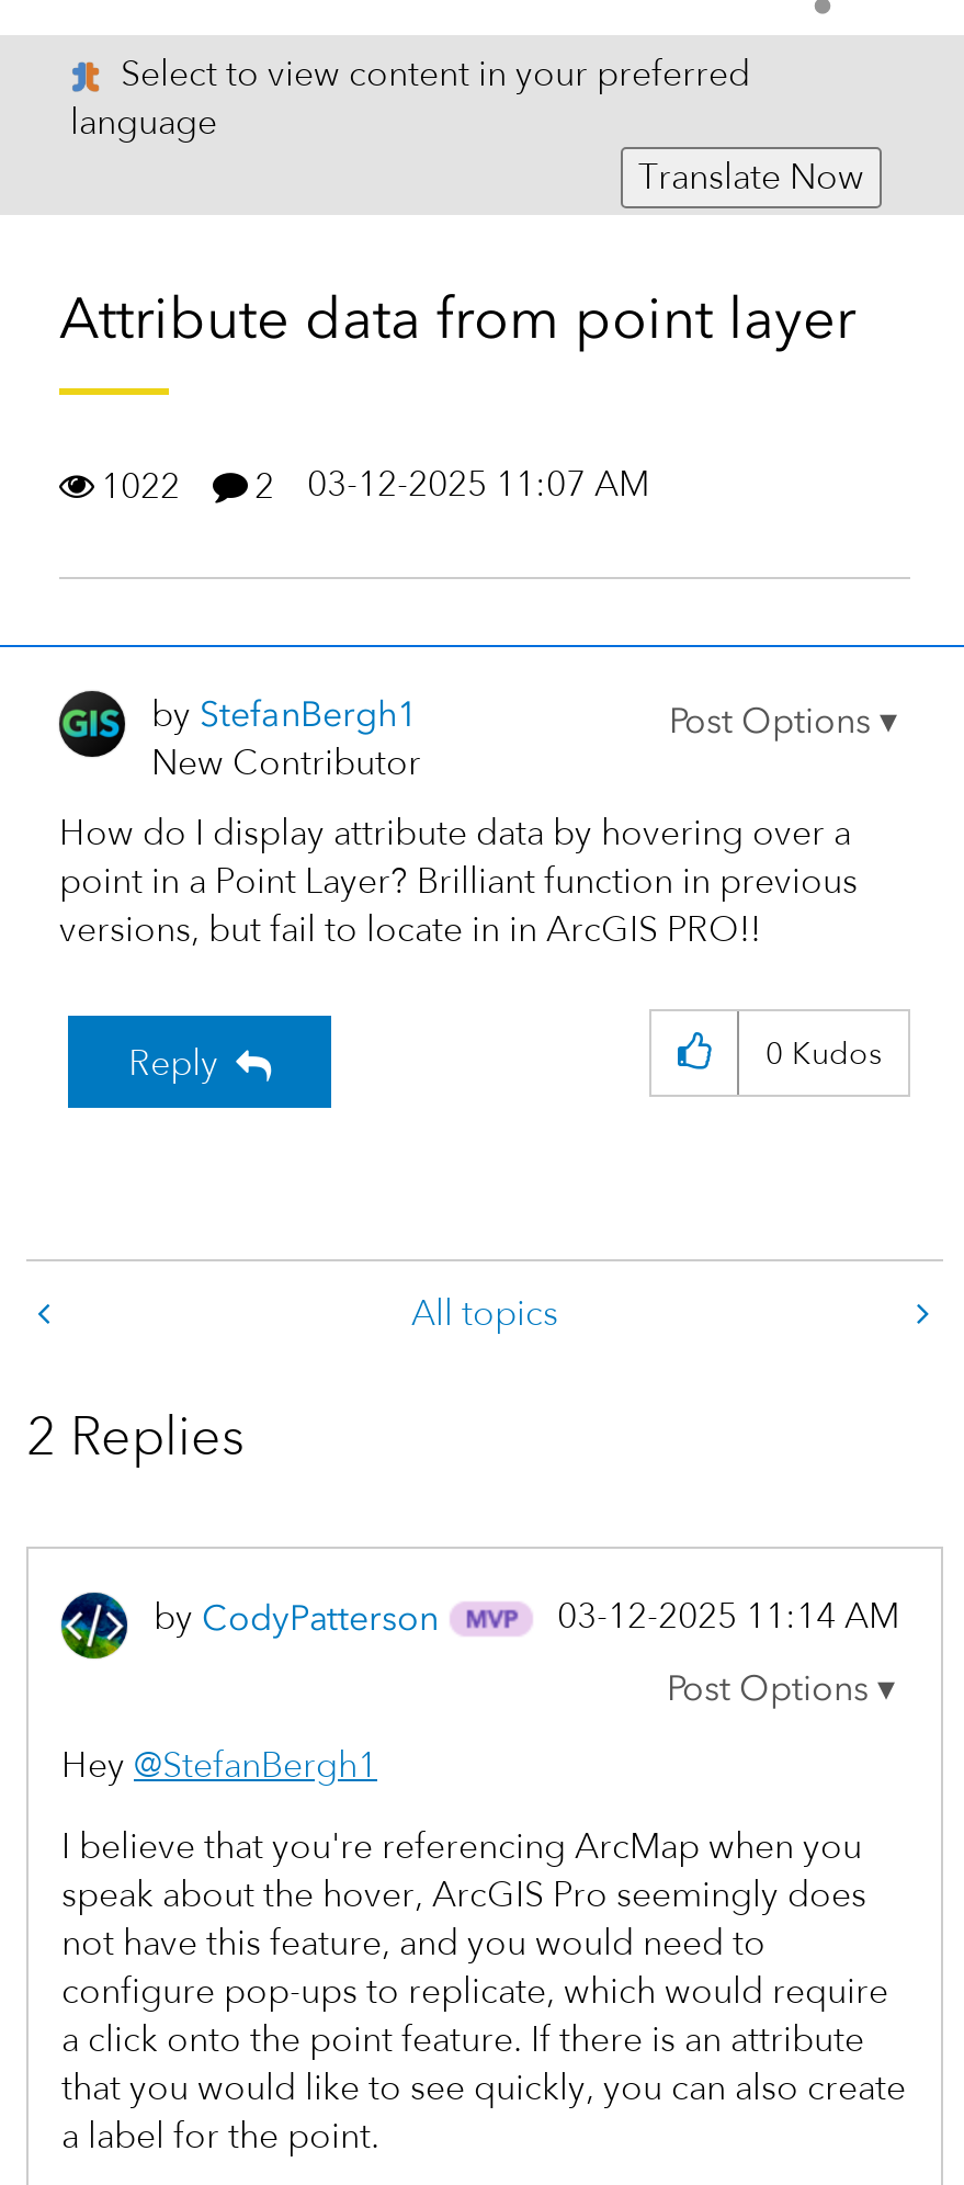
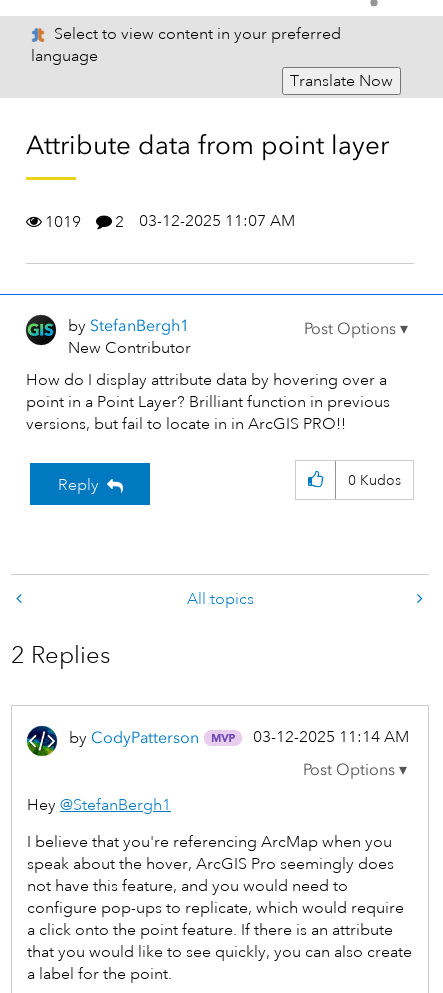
- 1022 2 03-12-2025 11:07 AM
+ 1019 2 03-12-2025 11:07 AM
